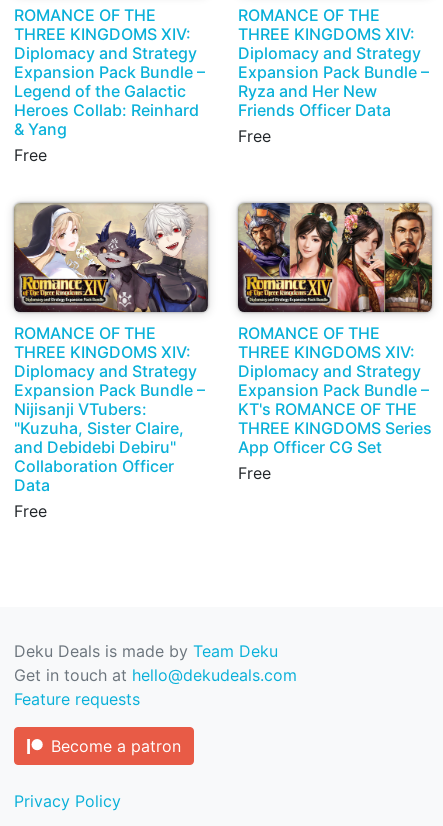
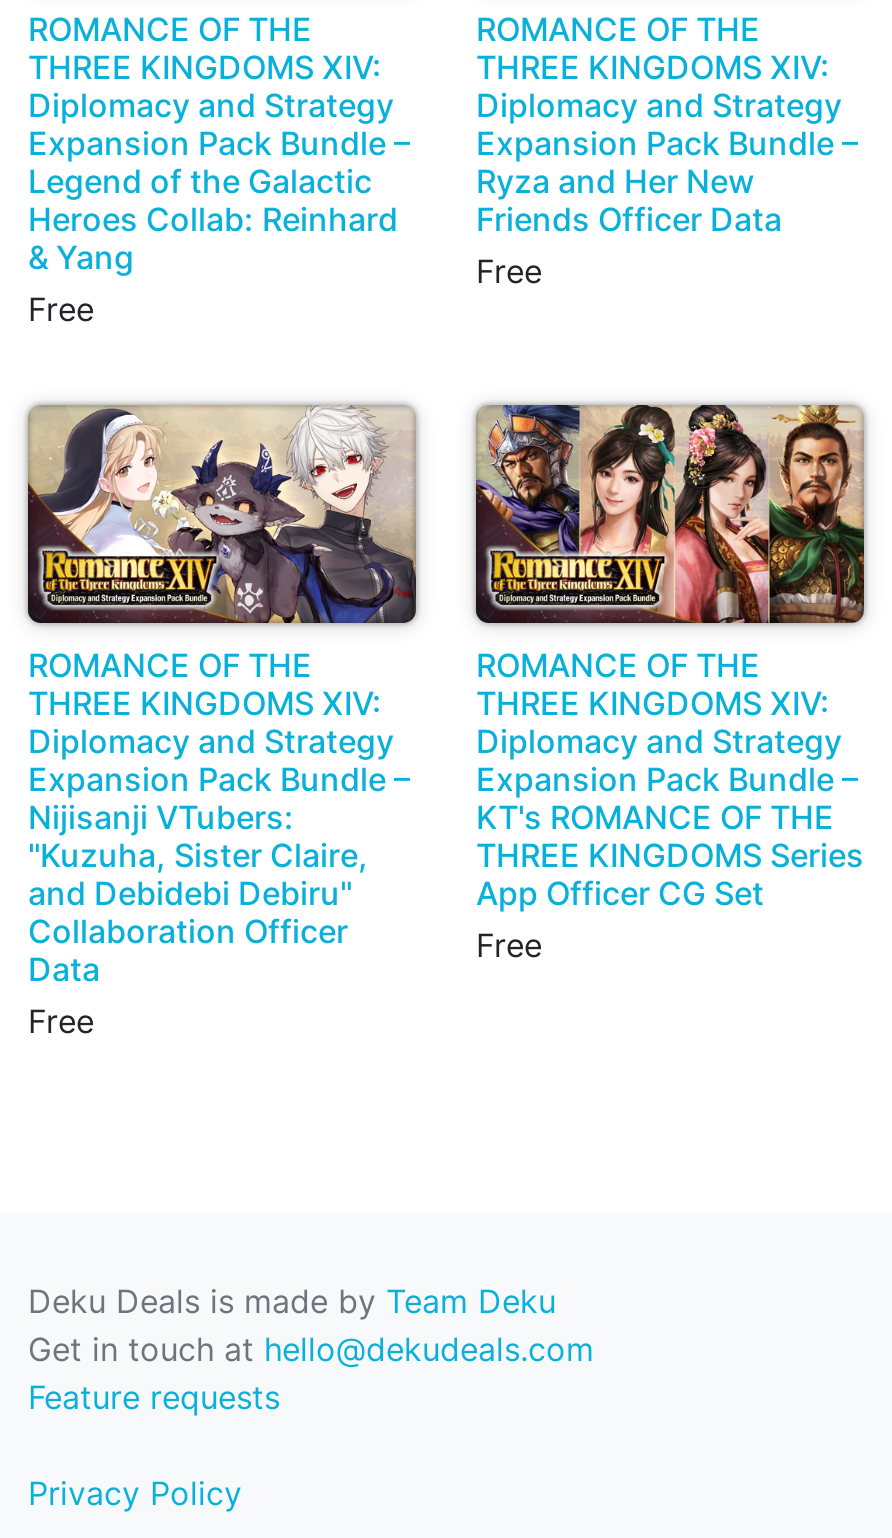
- Become a patron
